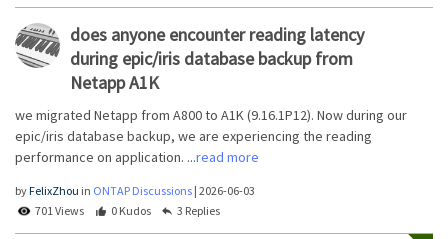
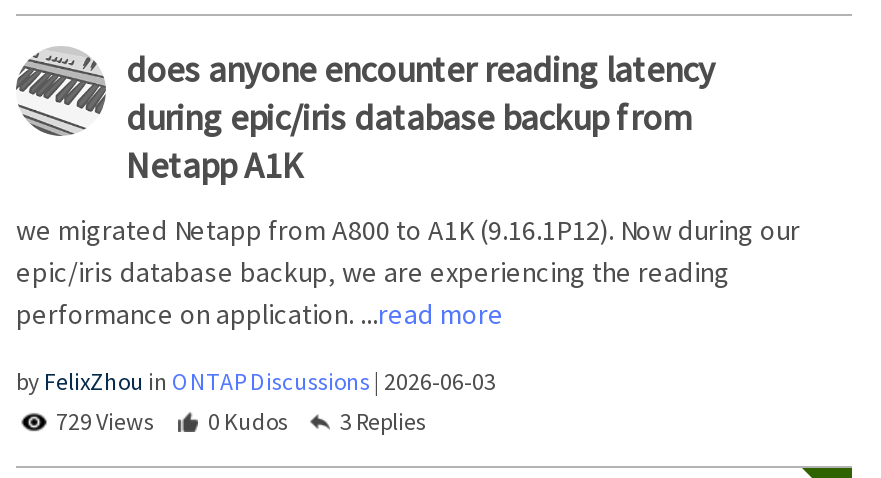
- 701 Views 0 Kudos 3 Replies
+ 729 Views 0 Kudos 3 Replies
